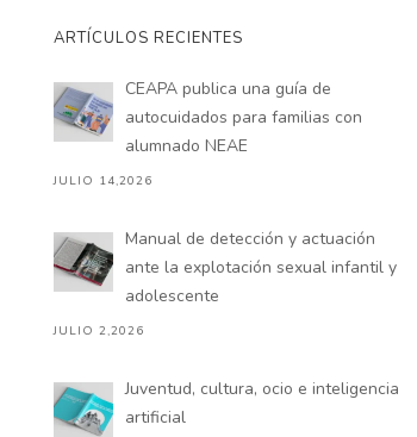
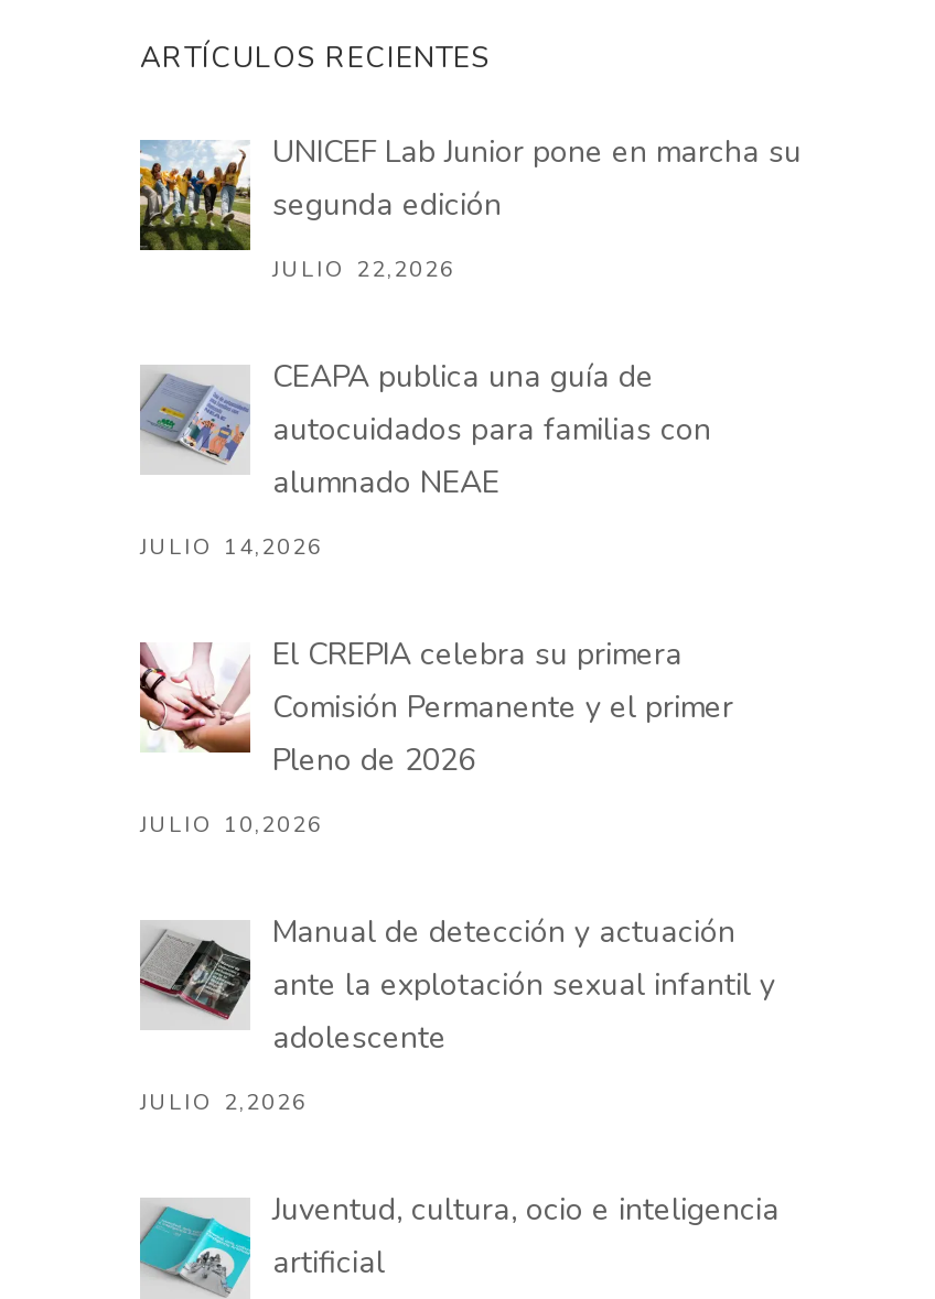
+ [image]
+ UNICEF Lab Junior pone en marcha su
+ segunda edición
+ JULIO 22,2026

+ [image]
+ El CREPIA celebra su primera
+ Comisión Permanente y el primer
+ Pleno de 2026
+ JULIO 10,2026
